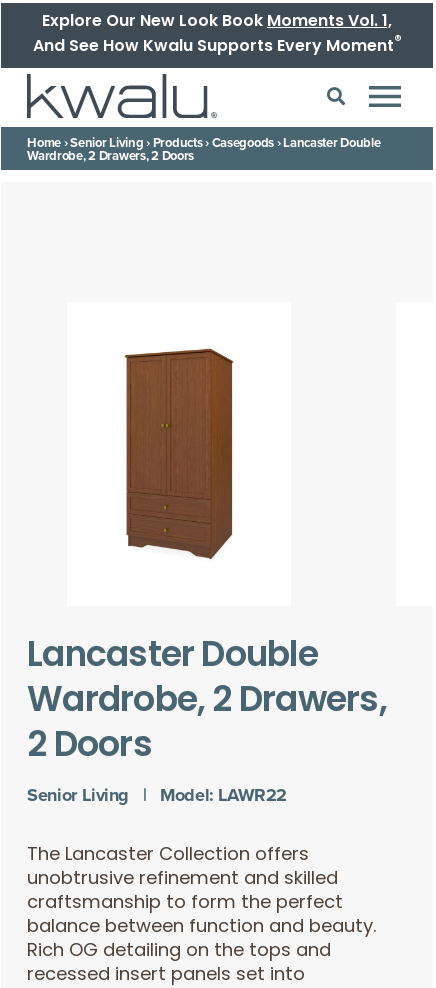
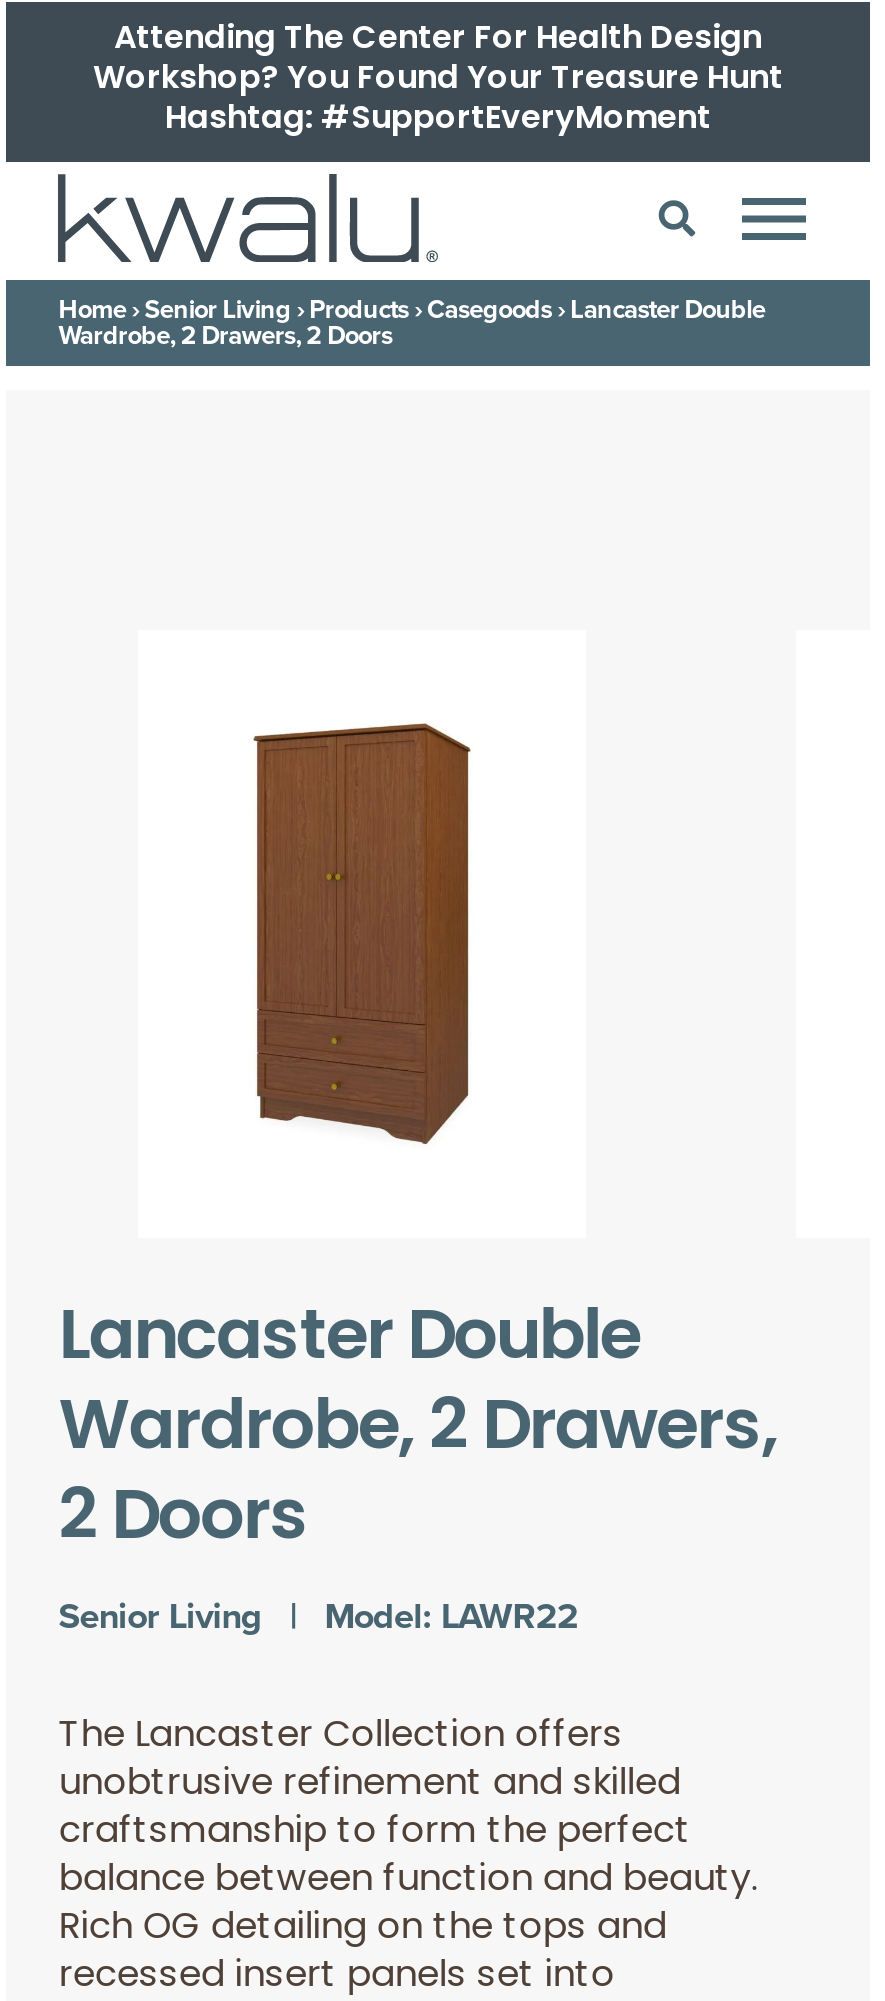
- Explore Our New Look Book Moments Vol. 1,
- And See How Kwalu Supports Every Moment®
+ Attending The Center For Health Design
+ Workshop? You Found Your Treasure Hunt
+ Hashtag: #SupportEveryMoment
